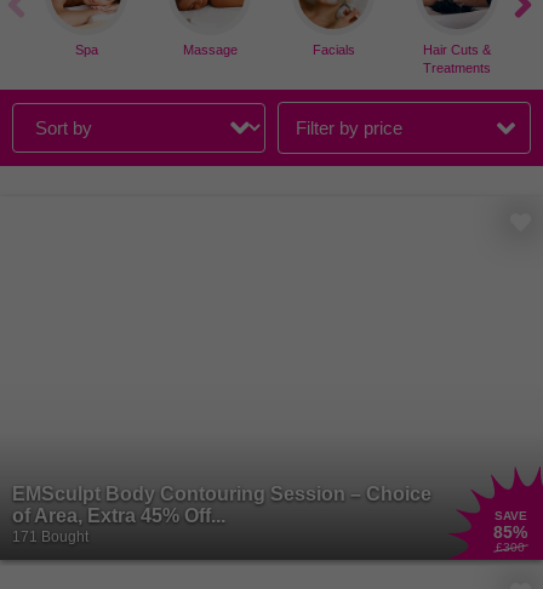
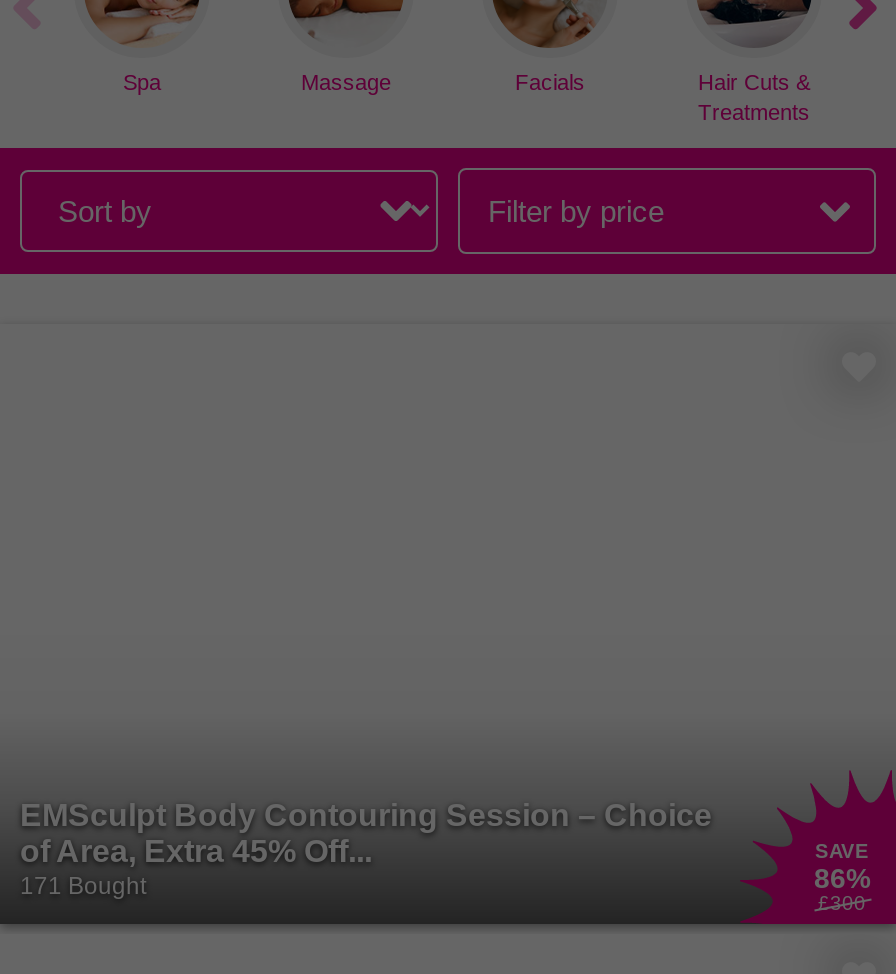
- 85%
+ 86%
